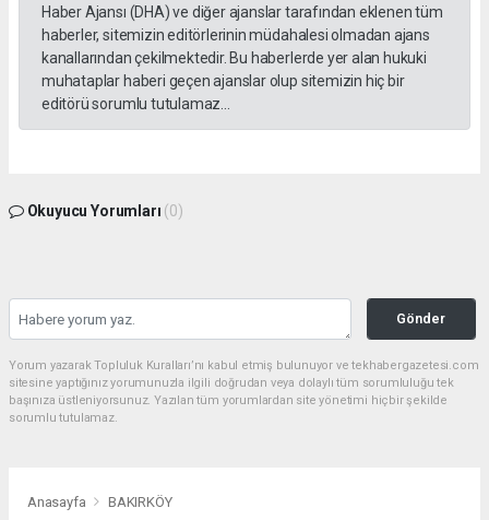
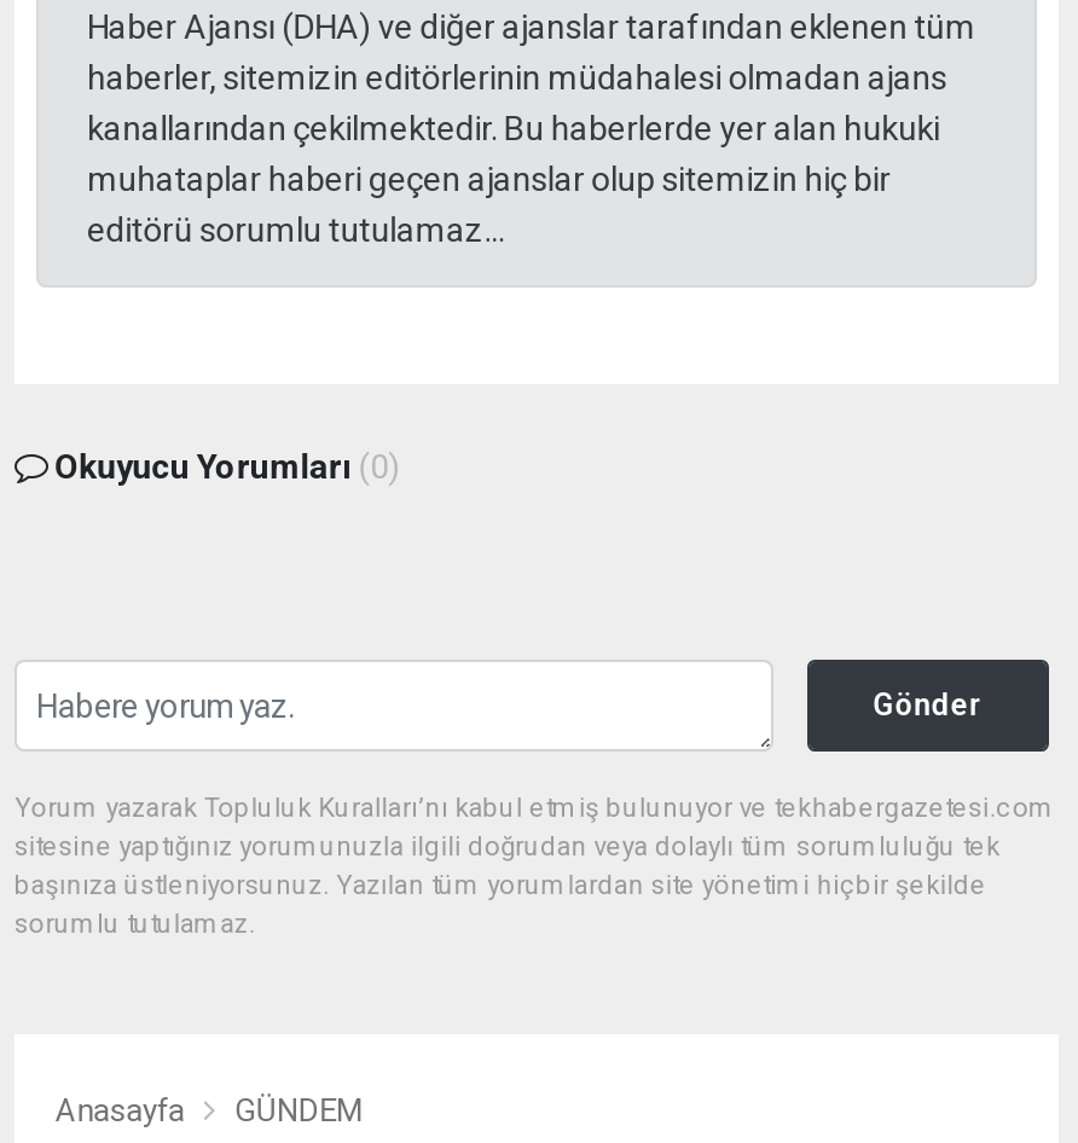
- BAKIRKÖY
+ GÜNDEM
